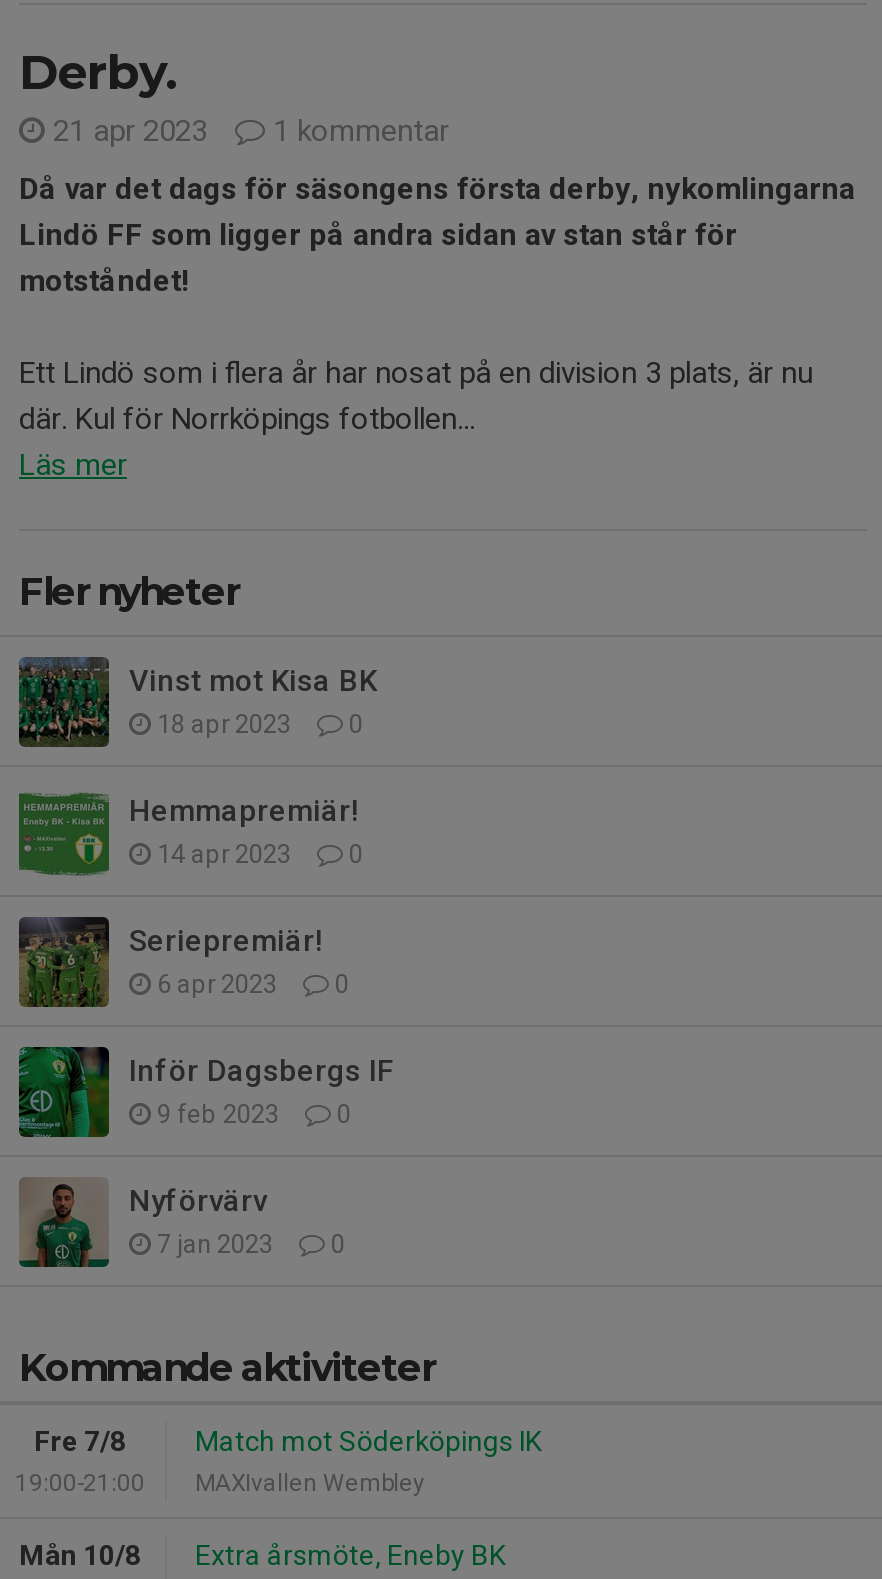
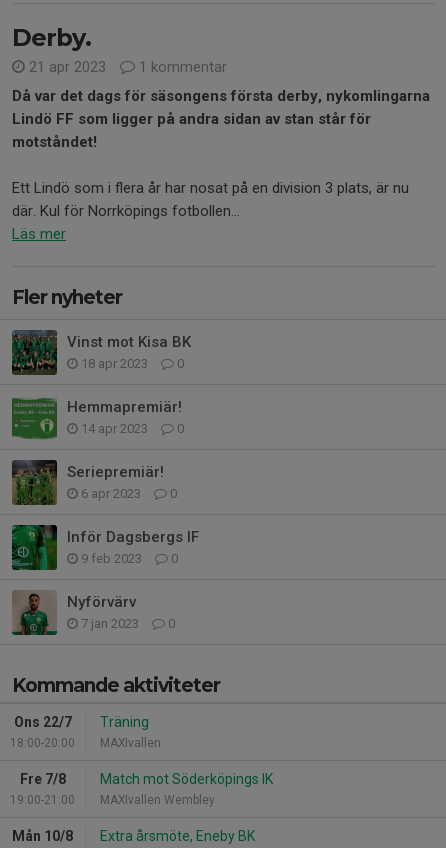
+ Ons 22/7
+ 18:00-20:00

+ Träning
+ MAXIvallen
